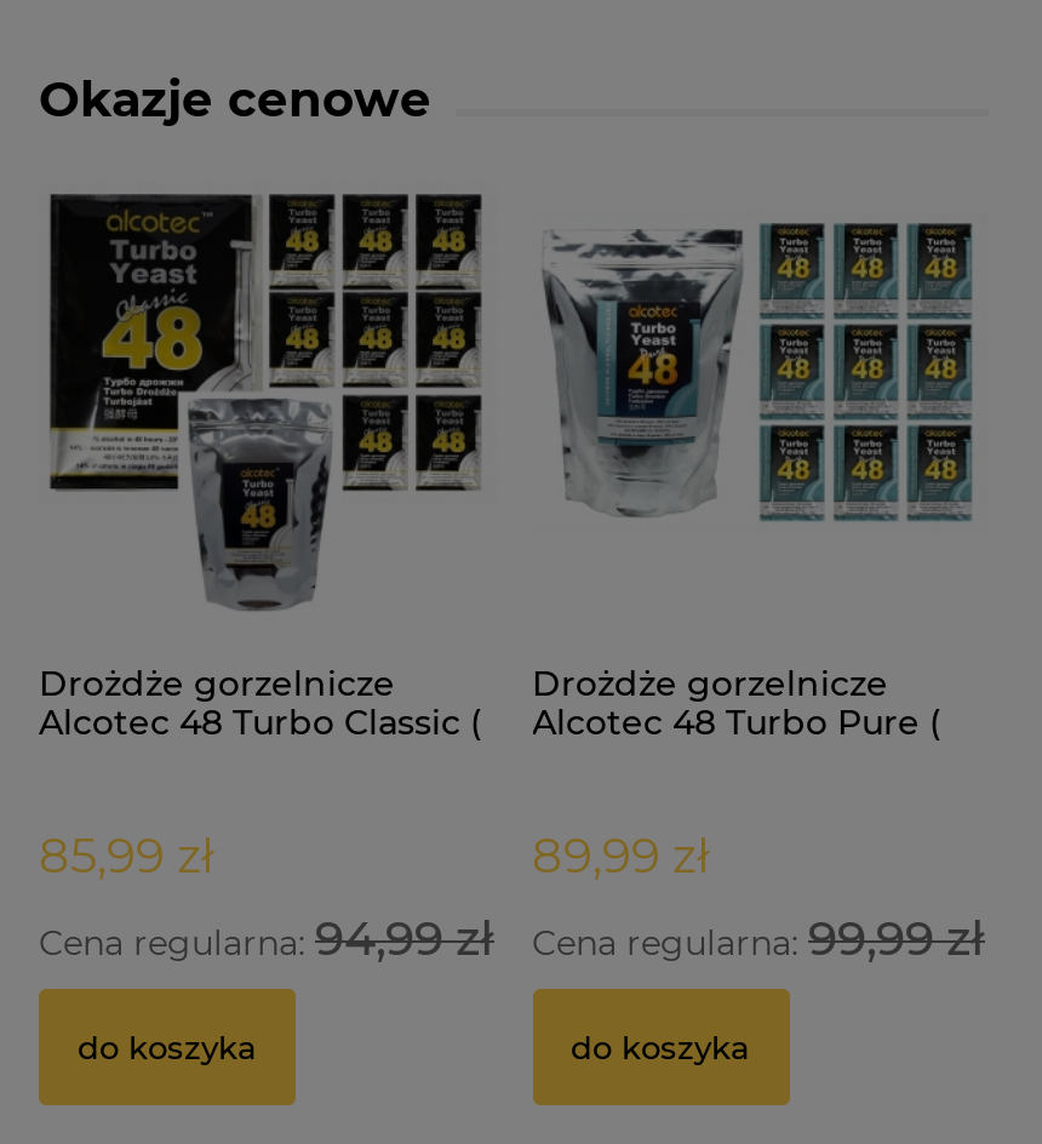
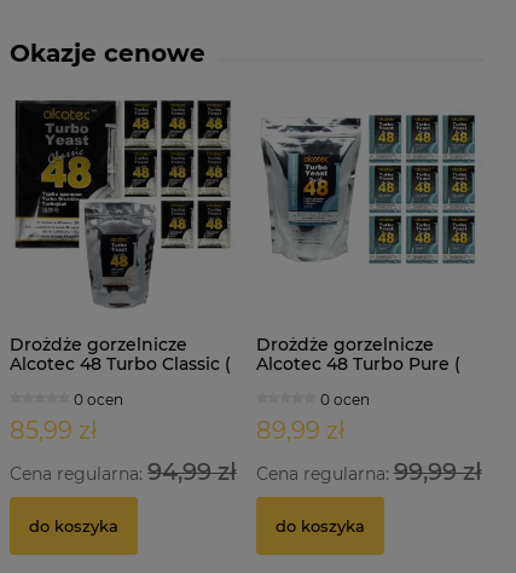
+ 0 ocen

+ 0 ocen
